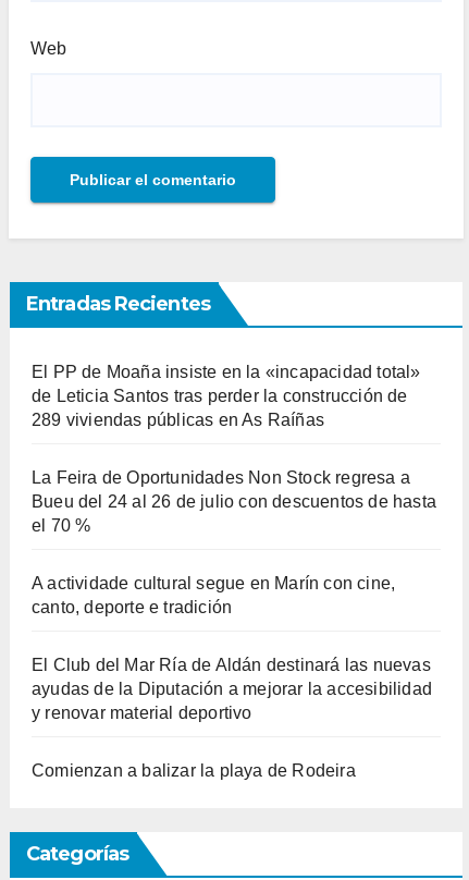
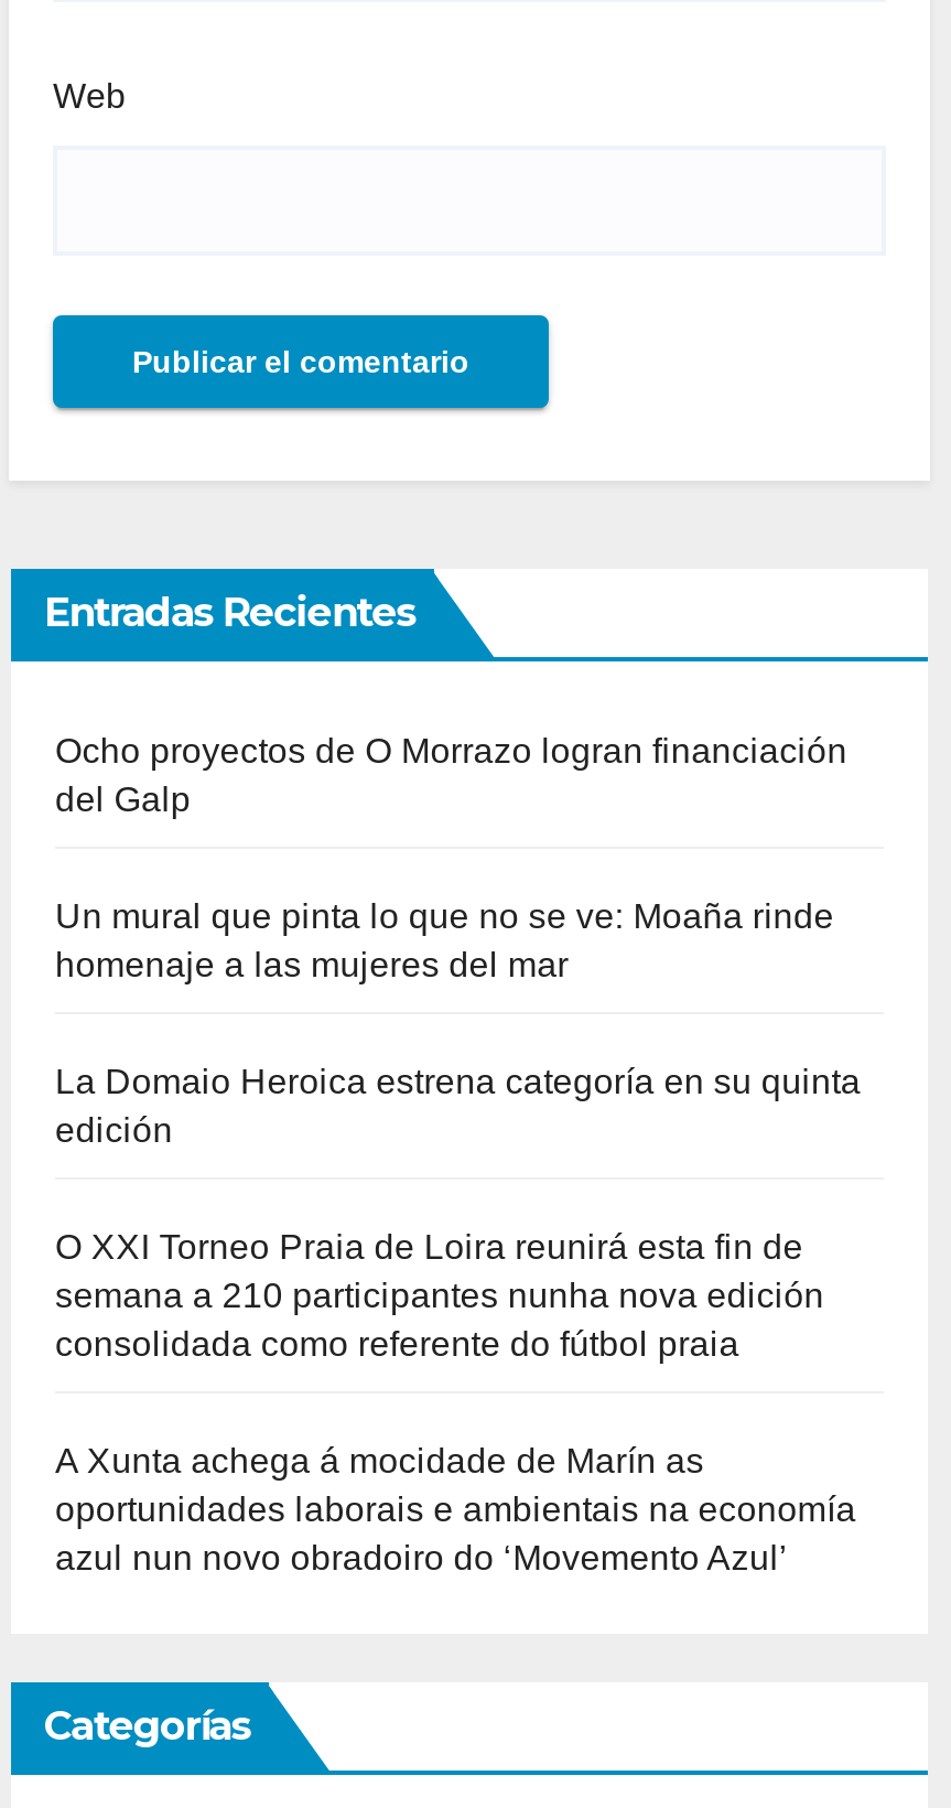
- El PP de Moaña insiste en la «incapacidad total»
- de Leticia Santos tras perder la construcción de
- 289 viviendas públicas en As Raíñas
+ Ocho proyectos de O Morrazo logran financiación
+ del Galp

- La Feira de Oportunidades Non Stock regresa a
- Bueu del 24 al 26 de julio con descuentos de hasta
- el 70 %
+ Un mural que pinta lo que no se ve: Moaña rinde
+ homenaje a las mujeres del mar

- A actividade cultural segue en Marín con cine,
- canto, deporte e tradición
+ La Domaio Heroica estrena categoría en su quinta
+ edición

- El Club del Mar Ría de Aldán destinará las nuevas
- ayudas de la Diputación a mejorar la accesibilidad
- y renovar material deportivo
+ O XXI Torneo Praia de Loira reunirá esta fin de
+ semana a 210 participantes nunha nova edición
+ consolidada como referente do fútbol praia

- Comienzan a balizar la playa de Rodeira
+ A Xunta achega á mocidade de Marín as
+ oportunidades laborais e ambientais na economía
+ azul nun novo obradoiro do ‘Movemento Azul’
